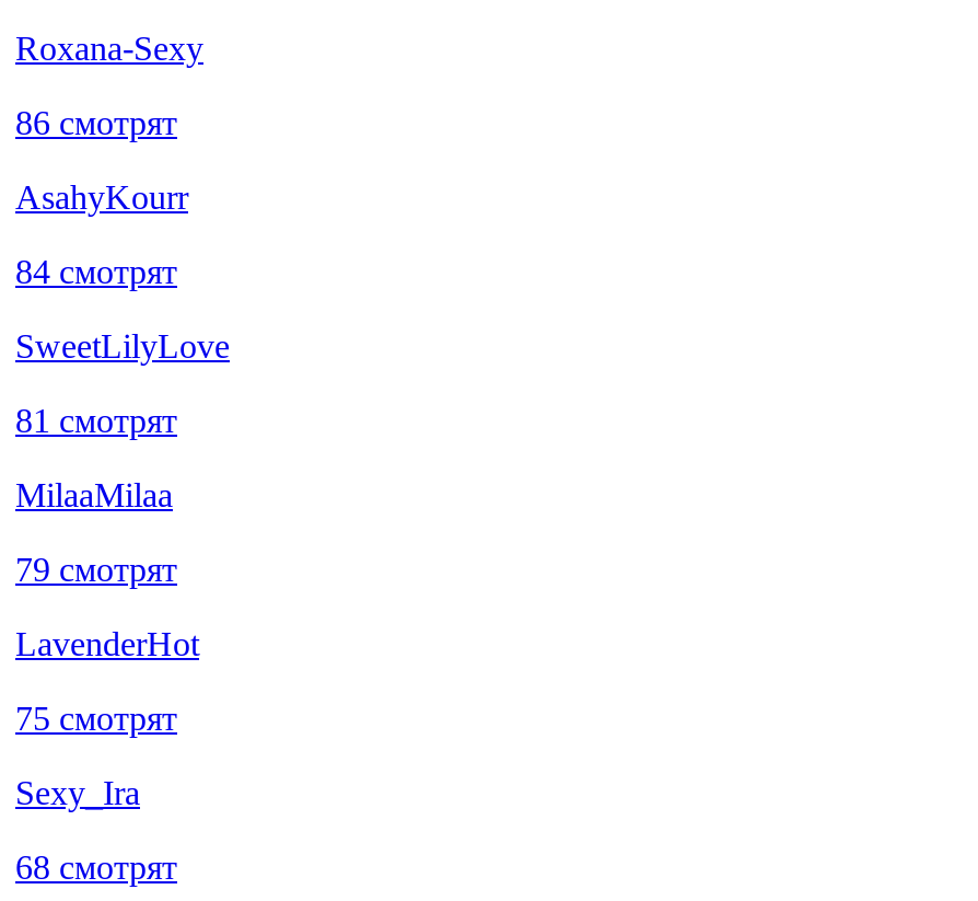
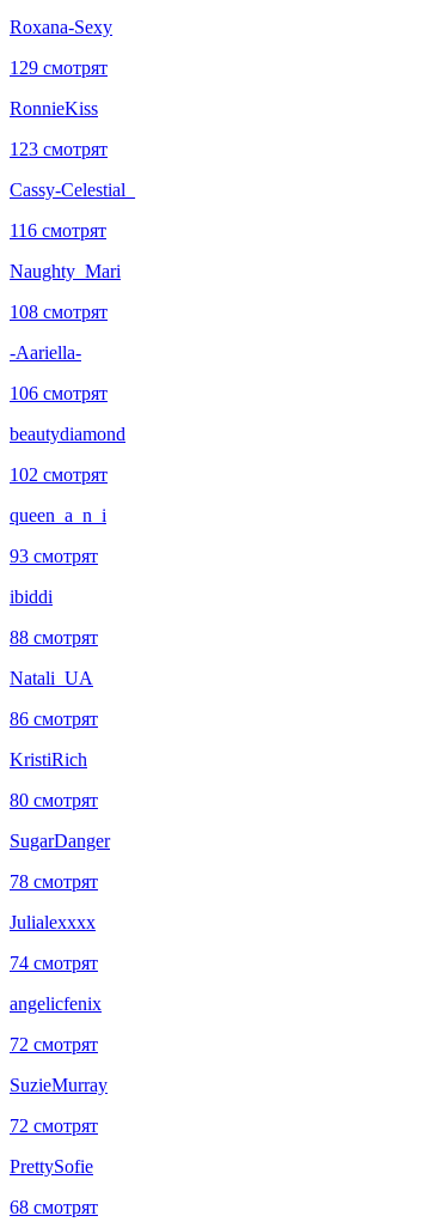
+ 129 смотрят
+ RonnieKiss
+ 123 смотрят
+ Cassy-Celestial_
+ 116 смотрят
+ Naughty_Mari
+ 108 смотрят
+ -Aariella-
+ 106 смотрят
+ beautydiamond
+ 102 смотрят
+ queen_a_n_i
+ 93 смотрят
+ ibiddi
+ 88 смотрят
+ Natali_UA

- AsahyKourr
- 84 смотрят
- SweetLilyLove
- 81 смотрят
- MilaaMilaa
- 79 смотрят
- LavenderHot
- 75 смотрят
- Sexy_Ira
+ KristiRich
+ 80 смотрят
+ SugarDanger
+ 78 смотрят
+ Julialexxxx
+ 74 смотрят
+ angelicfenix
+ 72 смотрят
+ SuzieMurray
+ 72 смотрят
+ PrettySofie
